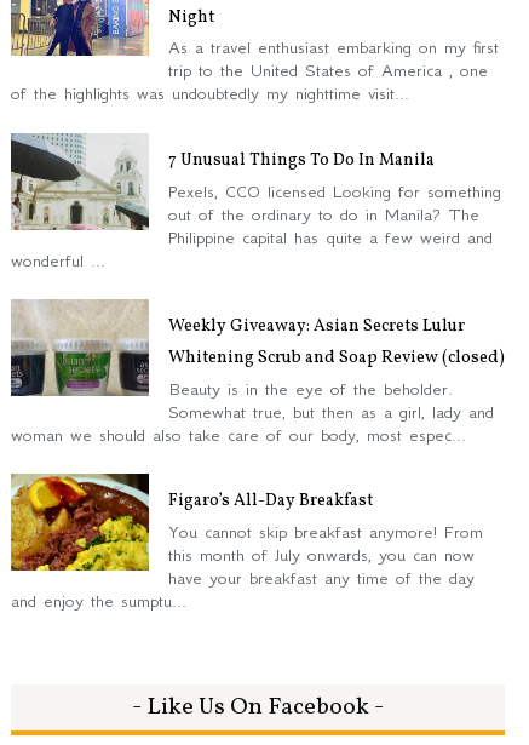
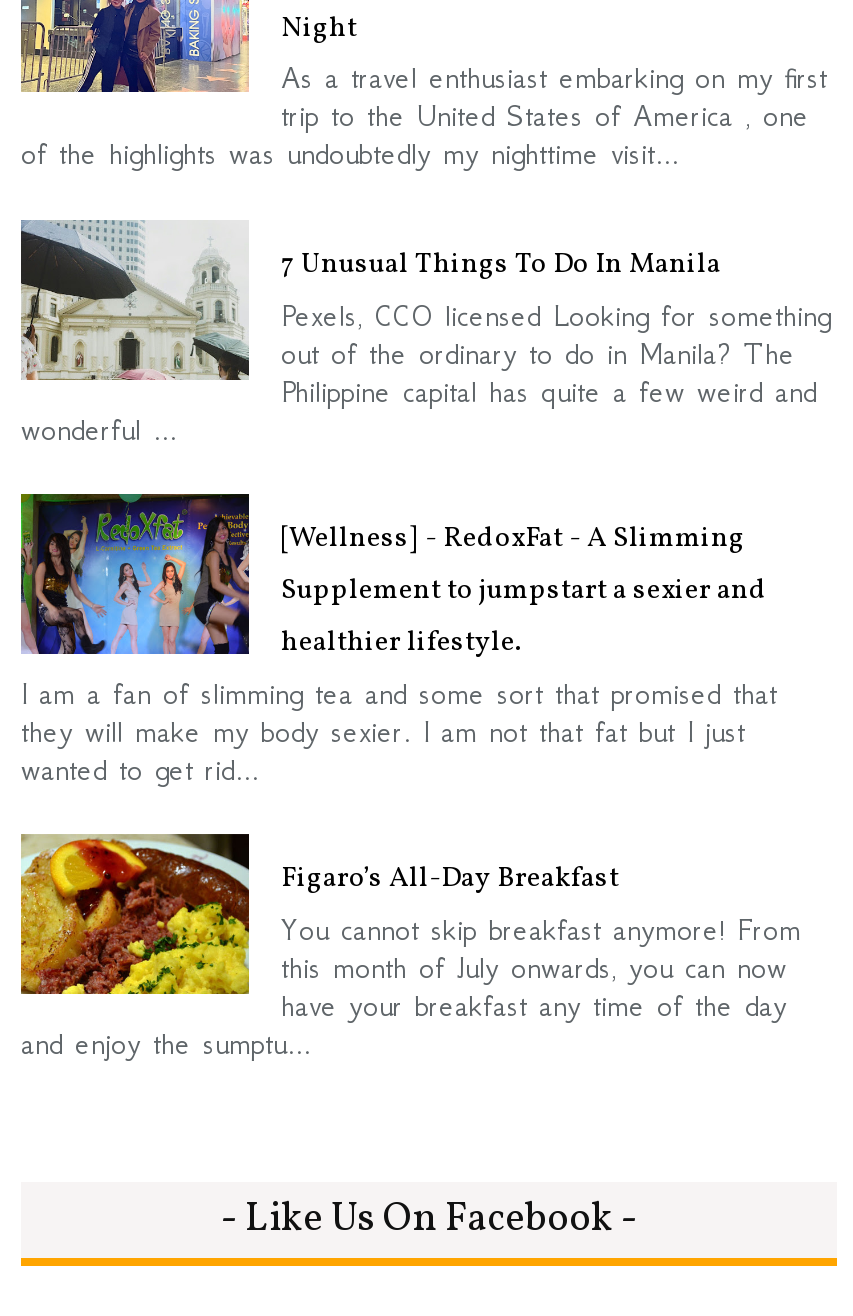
- [image]
- Weekly Giveaway: Asian Secrets Lulur
- Whitening Scrub and Soap Review (closed)
- Beauty is in the eye of the beholder.
- Somewhat true, but then as a girl, lady and
- woman we should also take care of our body, most espec...
+ [image]
+ [Wellness] - RedoxFat - A Slimming
+ Supplement to jumpstart a sexier and
+ healthier lifestyle.
+ I am a fan of slimming tea and some sort that promised that
+ they will make my body sexier. I am not that fat but I just
+ wanted to get rid...
